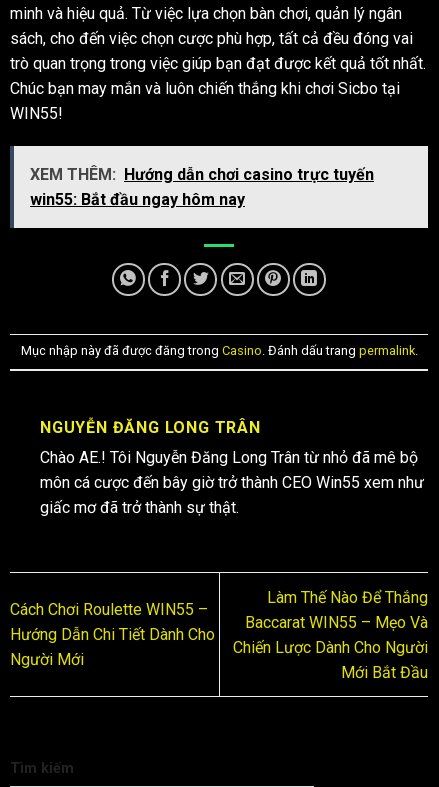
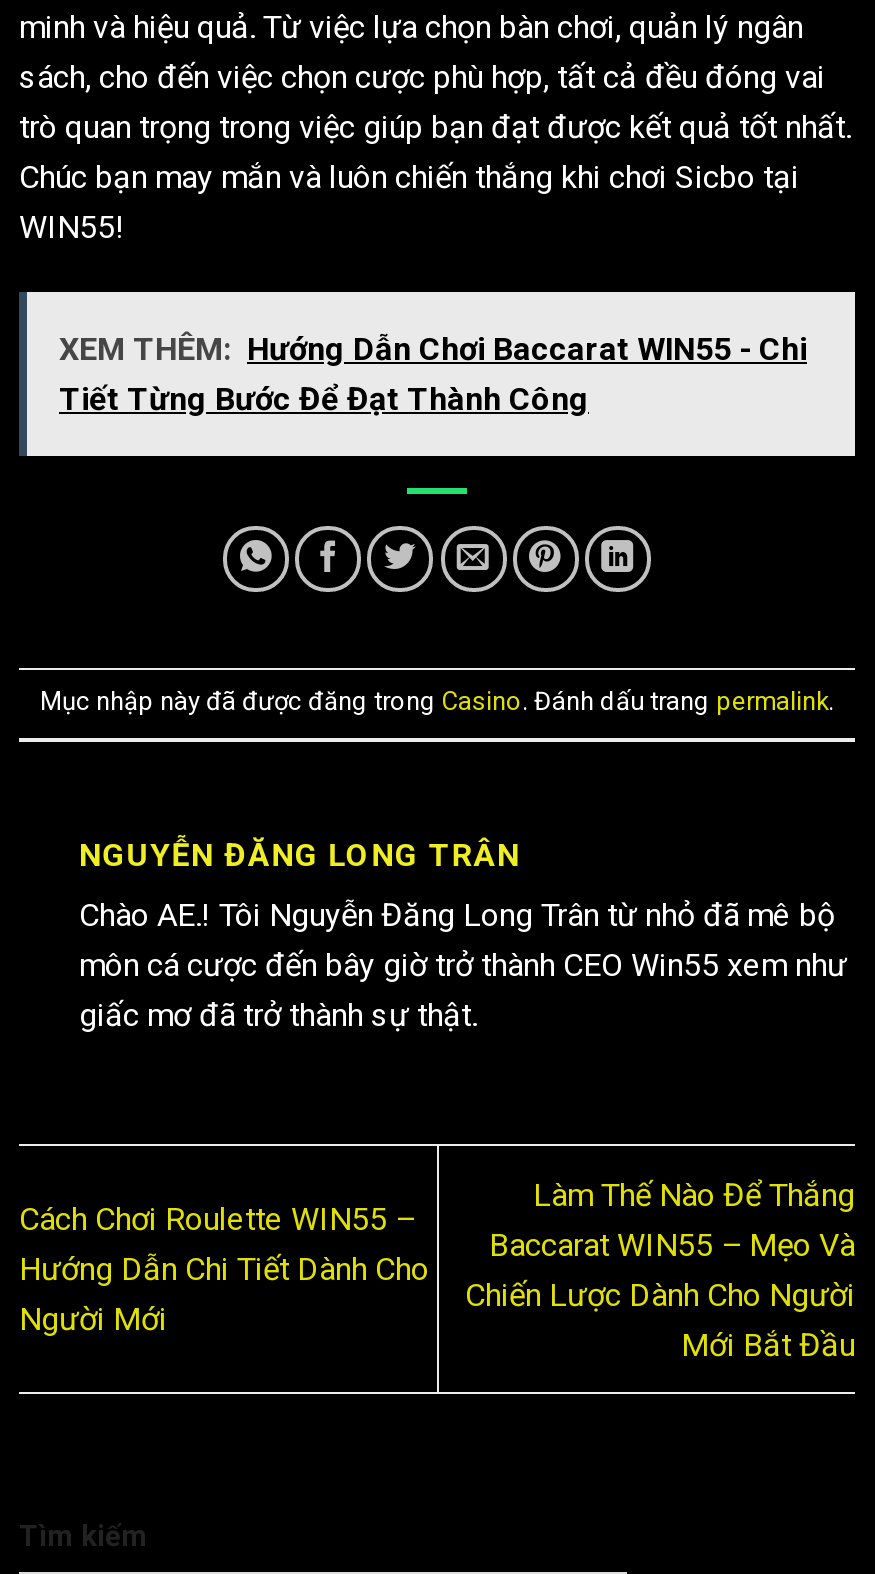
- XEM THÊM: Hướng dẫn chơi casino trực tuyến
- win55: Bắt đầu ngay hôm nay
+ XEM THÊM: Hướng Dẫn Chơi Baccarat WIN55 - Chi
+ Tiết Từng Bước Để Đạt Thành Công
